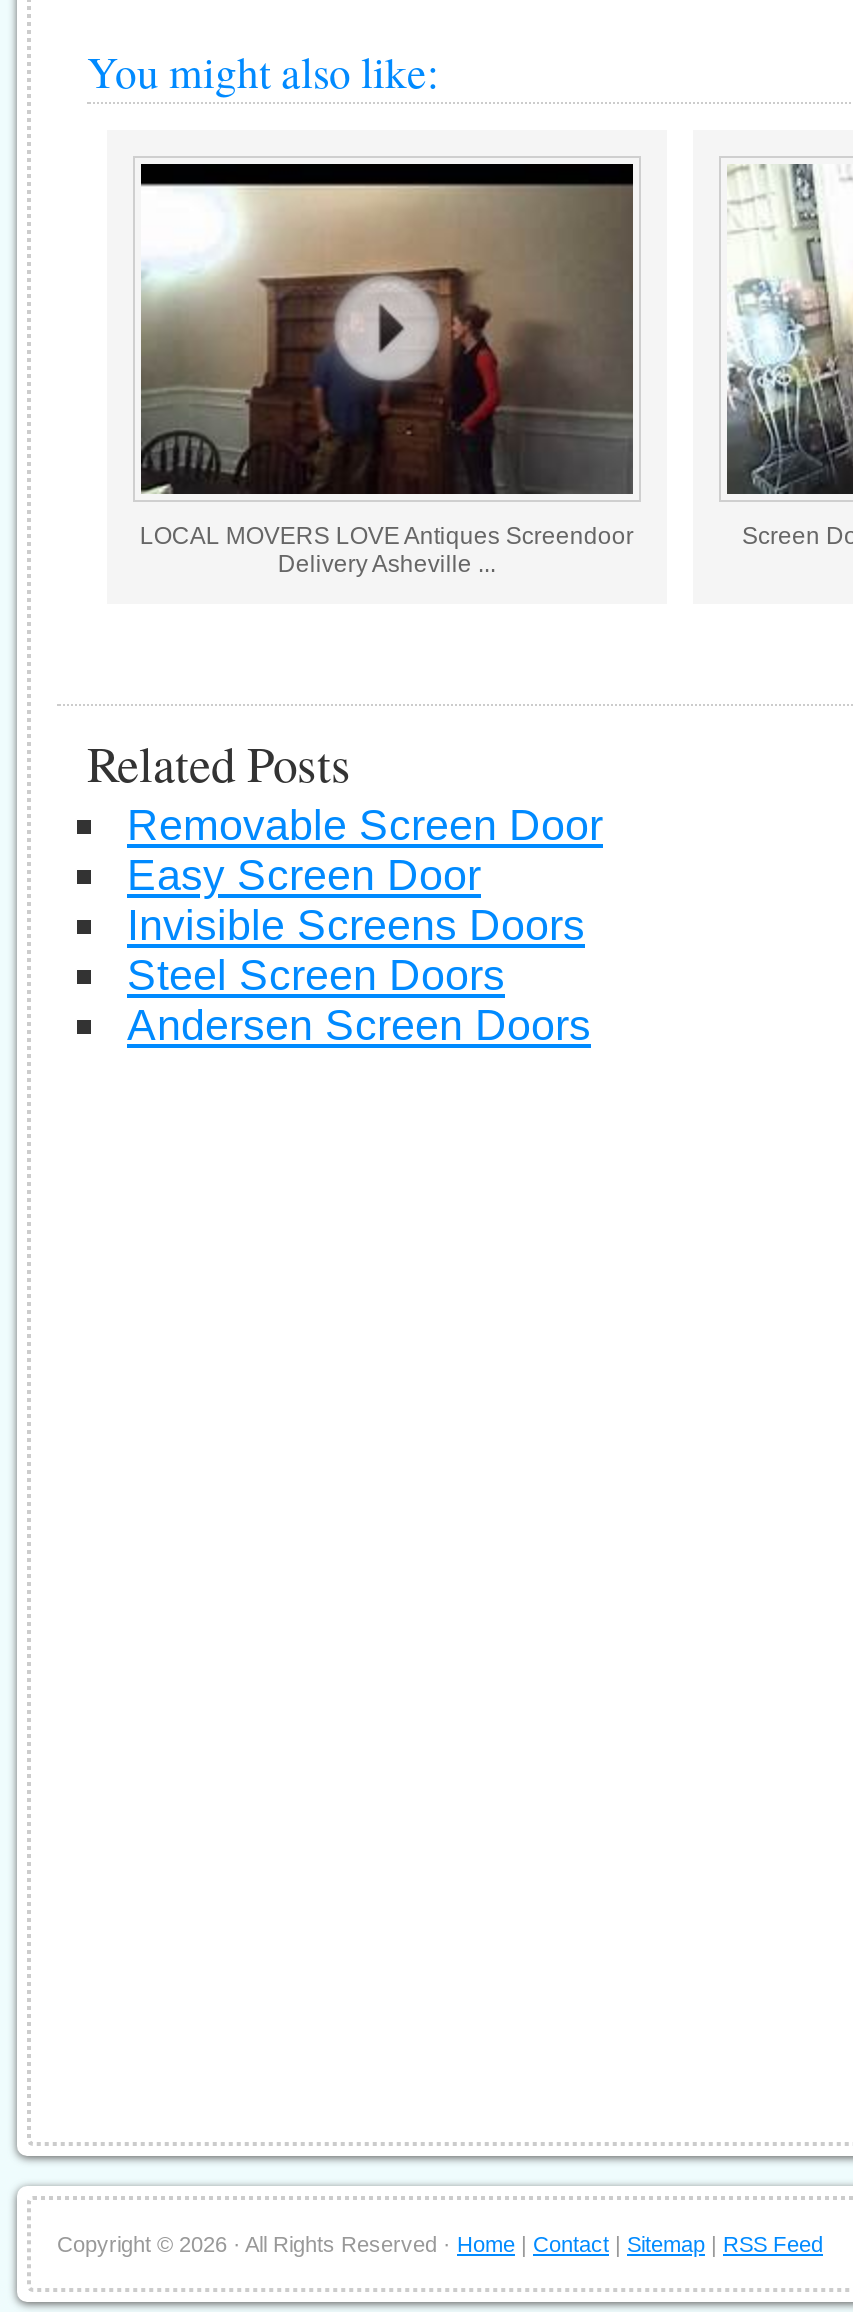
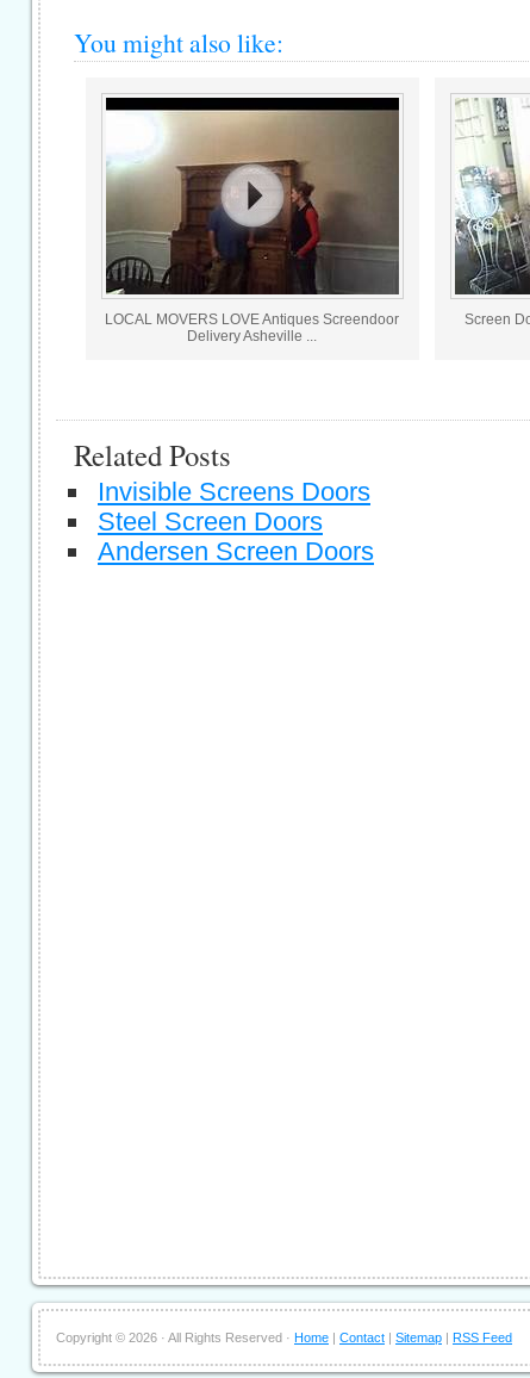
- Removable Screen Door
- Easy Screen Door

moved up: Invisible Screens Doors | Steel Screen Doors | Andersen Screen Doors
